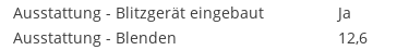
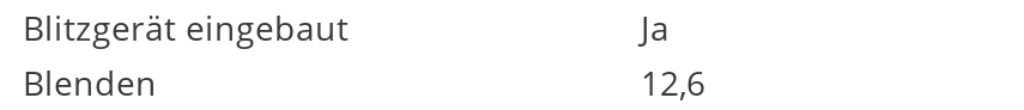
- Ausstattung - Blitzgerät eingebaut
+ Blitzgerät eingebaut

- Ausstattung - Blenden
+ Blenden
